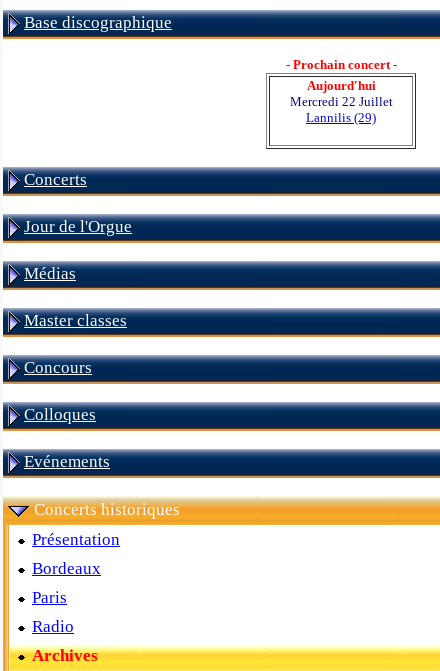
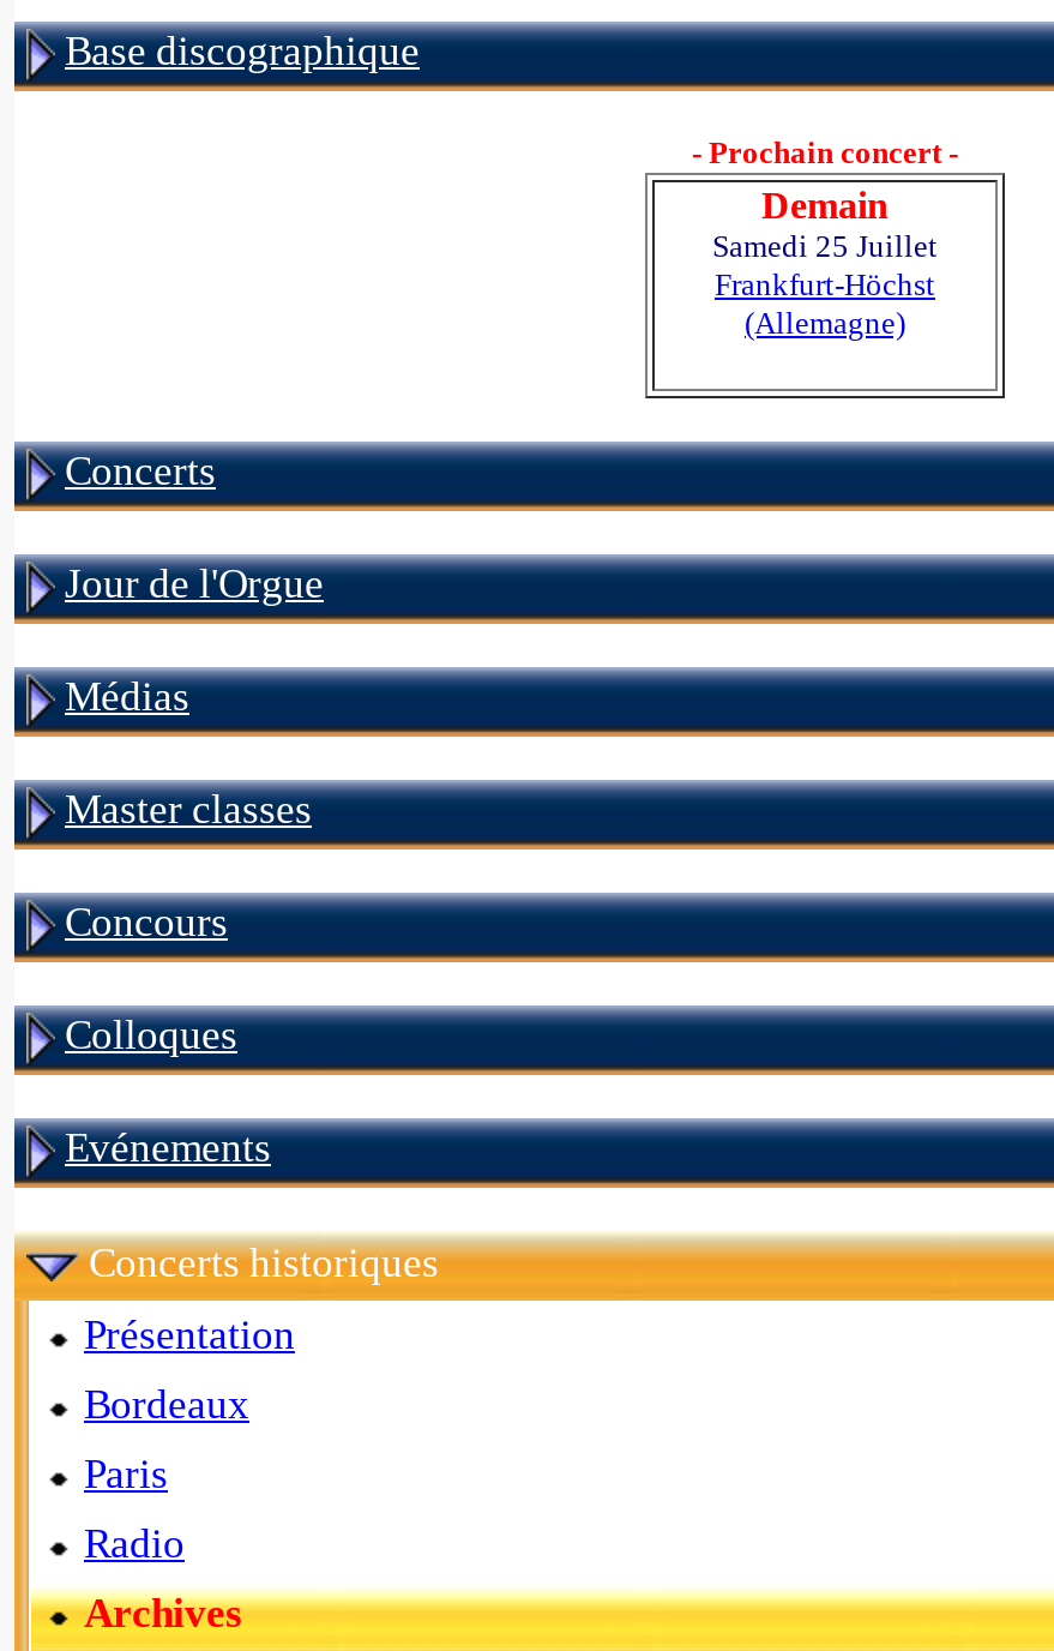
- Aujourd'hui
- Mercredi 22 Juillet
- Lannilis (29)
+ Demain
+ Samedi 25 Juillet
+ Frankfurt-Höchst
+ (Allemagne)
